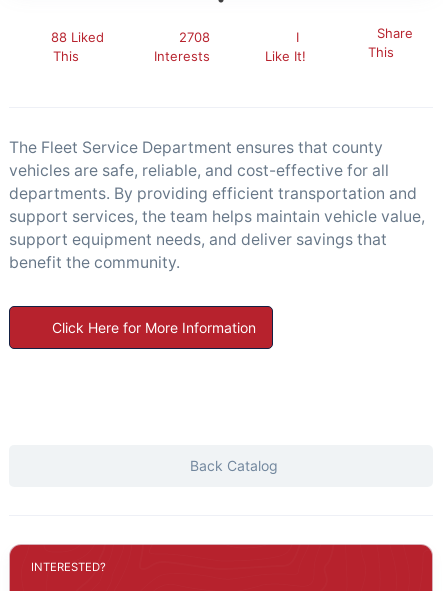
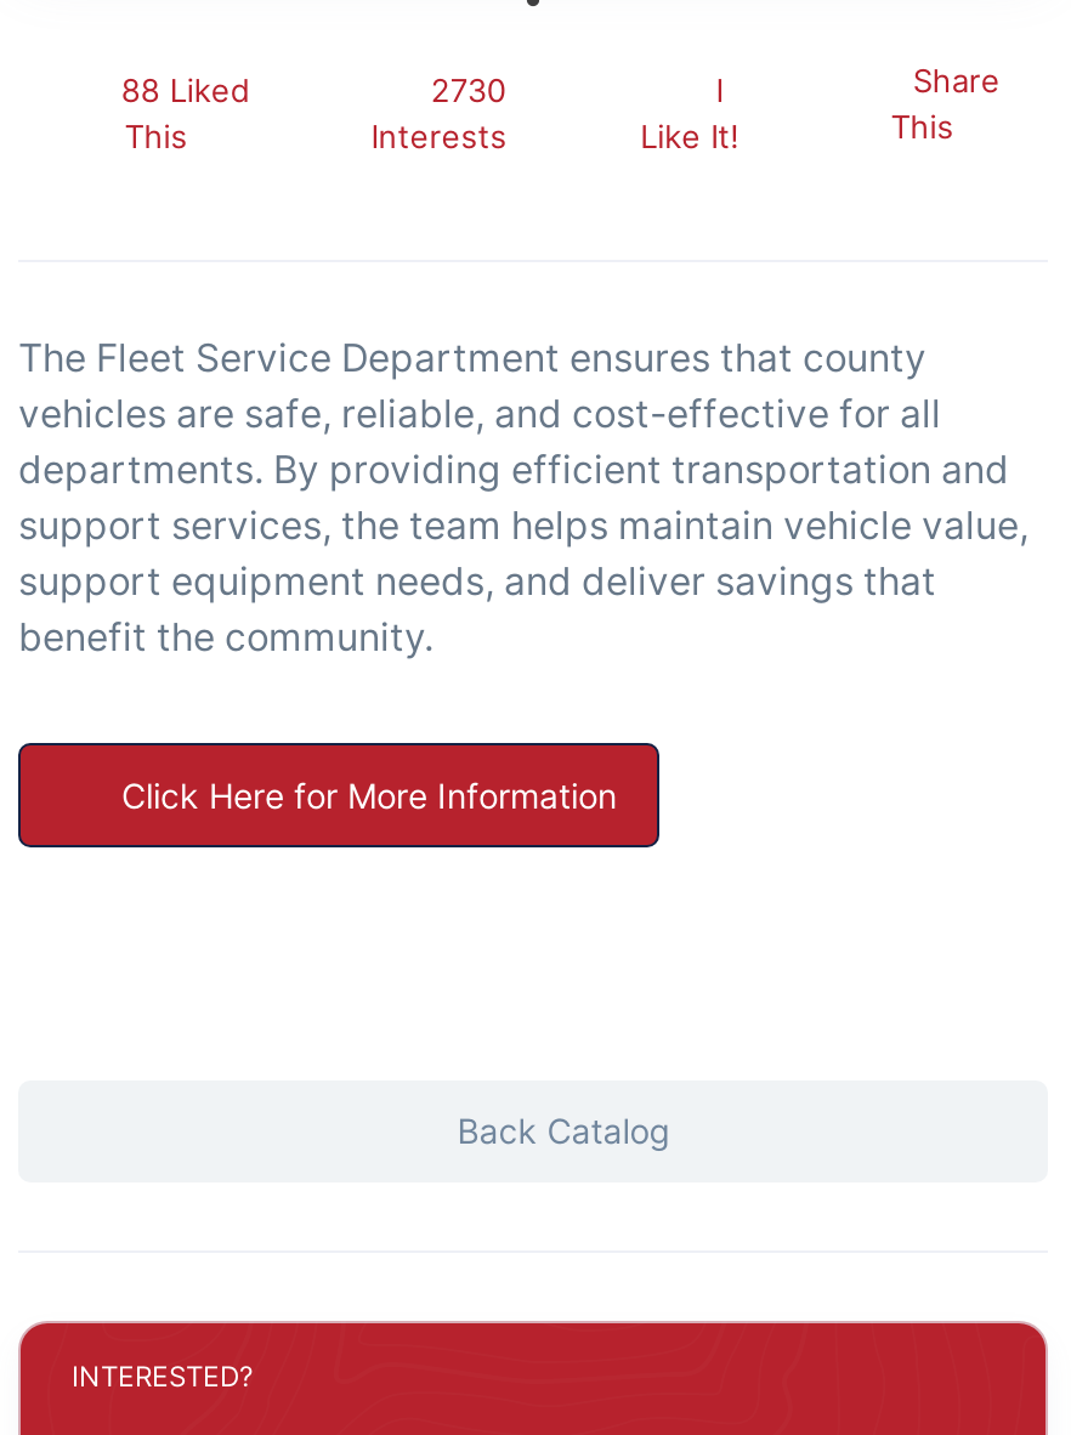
- 2708
+ 2730
